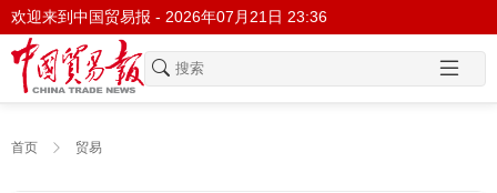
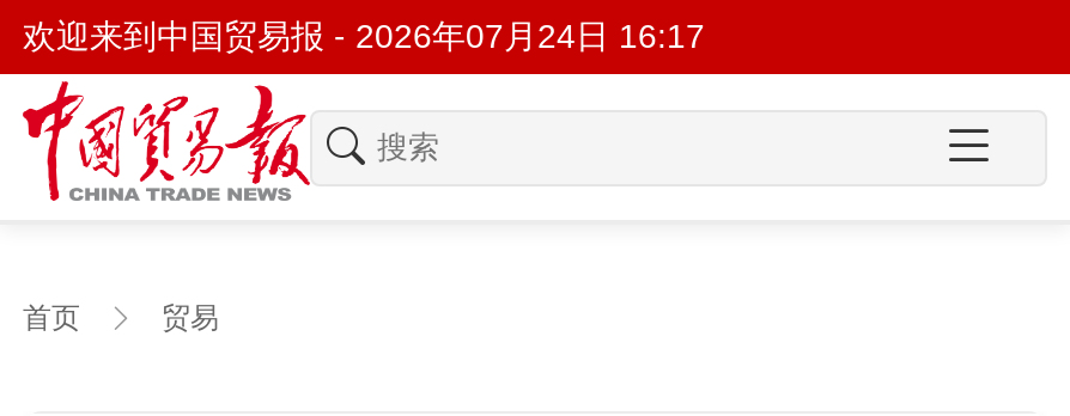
- 欢迎来到中国贸易报 - 2026年07月21日 23:36
+ 欢迎来到中国贸易报 - 2026年07月24日 16:17
